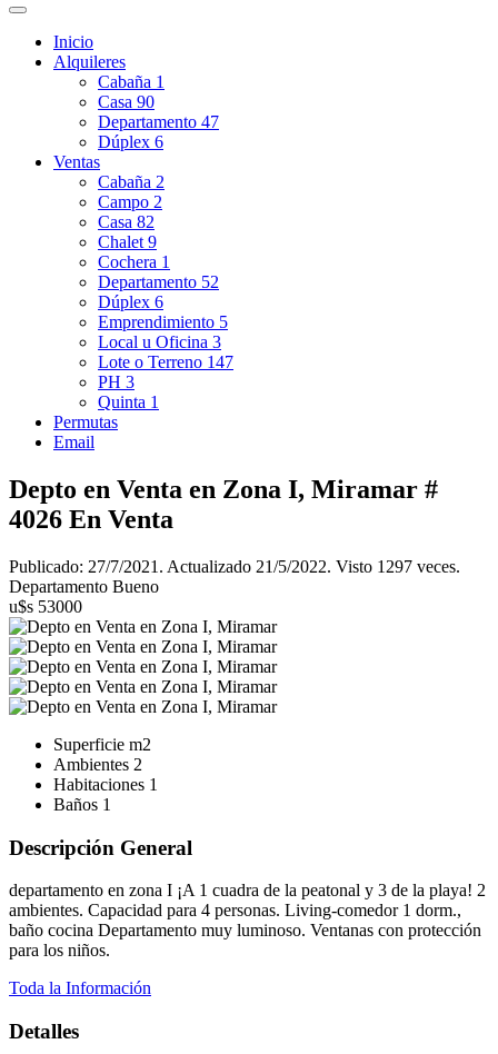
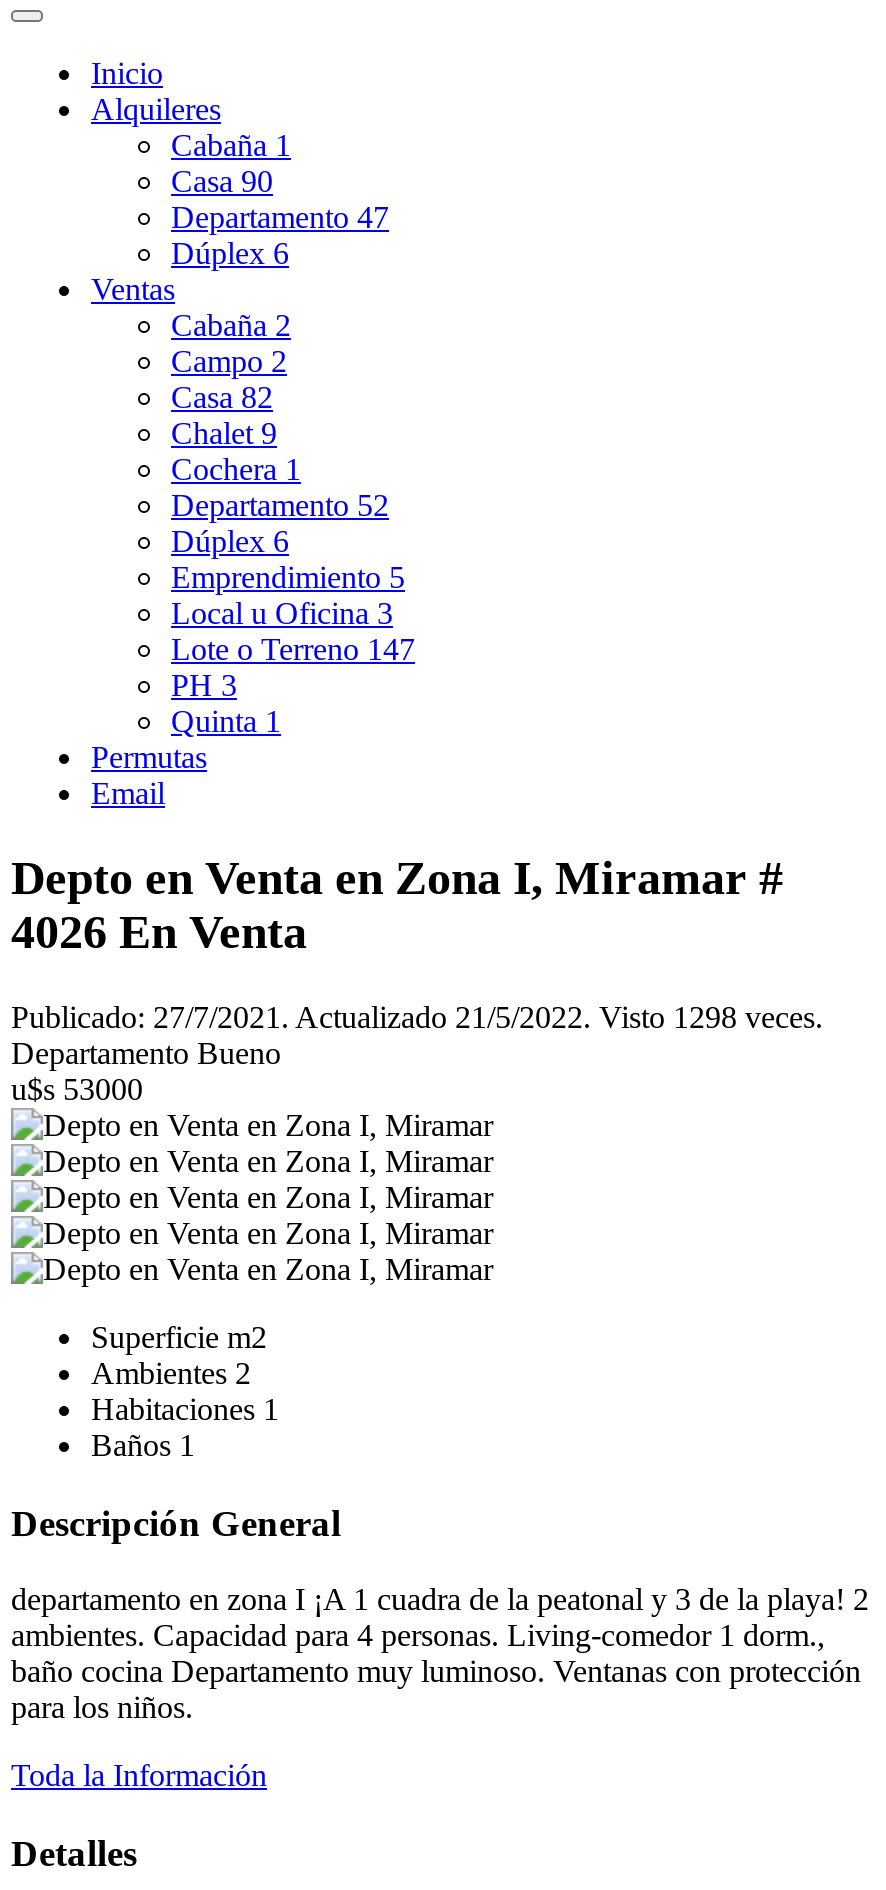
- Publicado: 27/7/2021. Actualizado 21/5/2022. Visto 1297 veces.
+ Publicado: 27/7/2021. Actualizado 21/5/2022. Visto 1298 veces.
